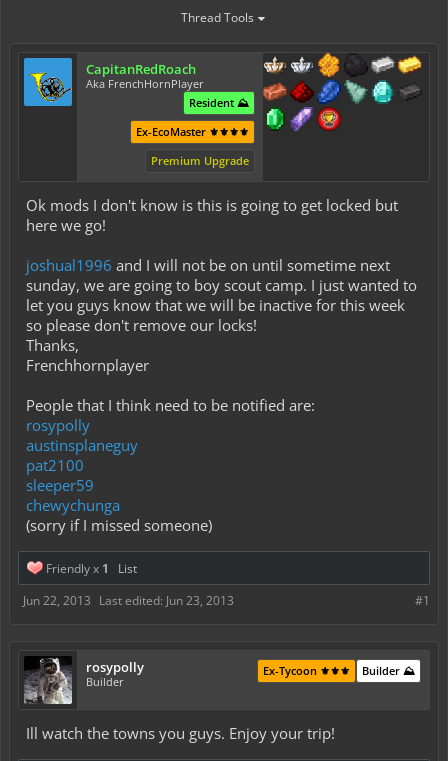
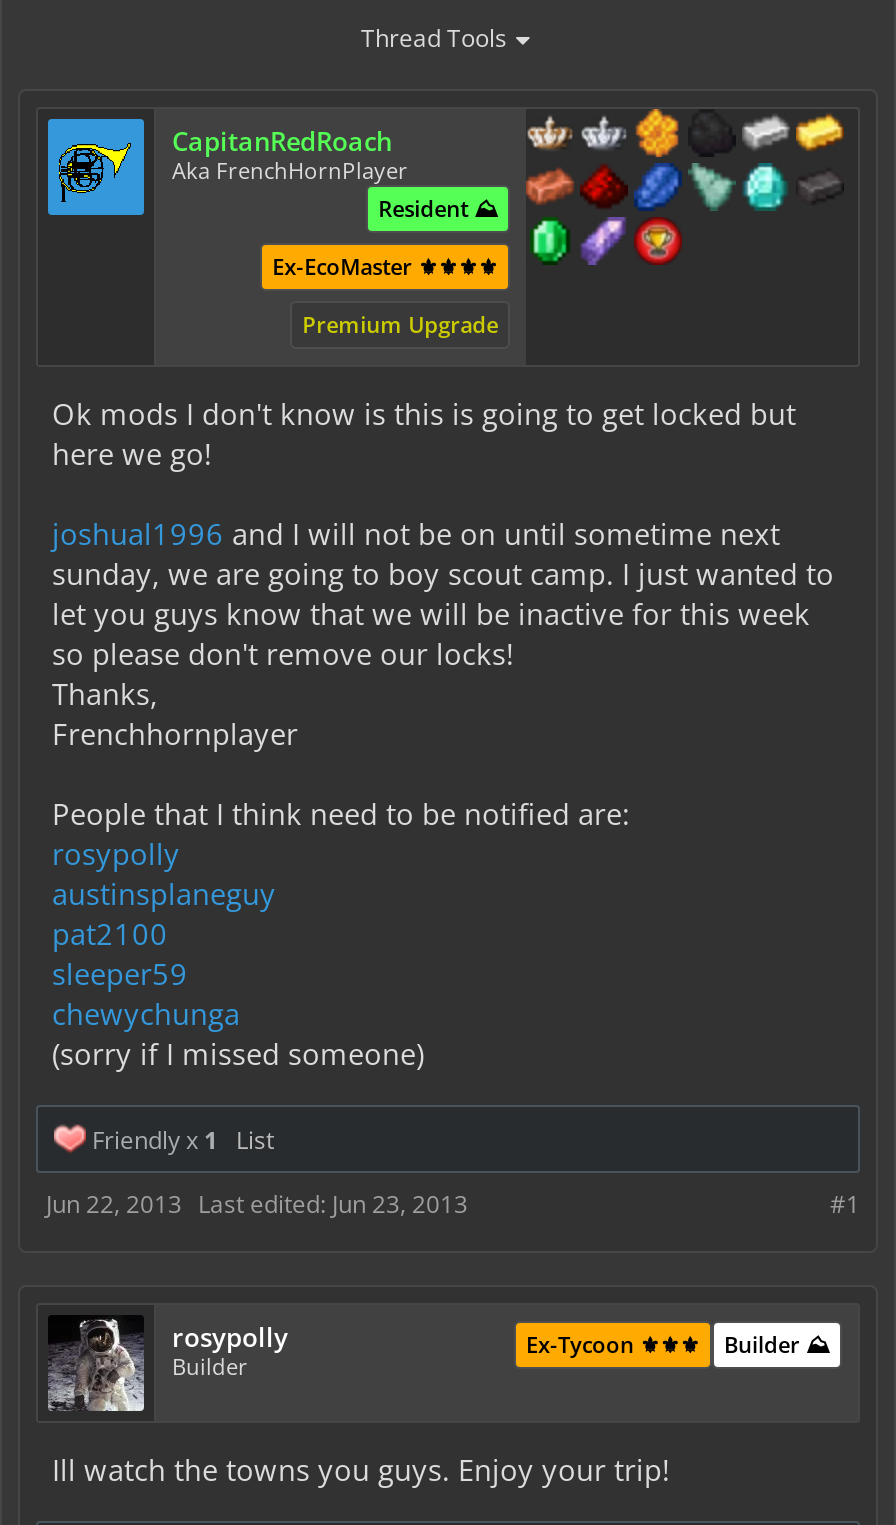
- [image]
+ [image]
